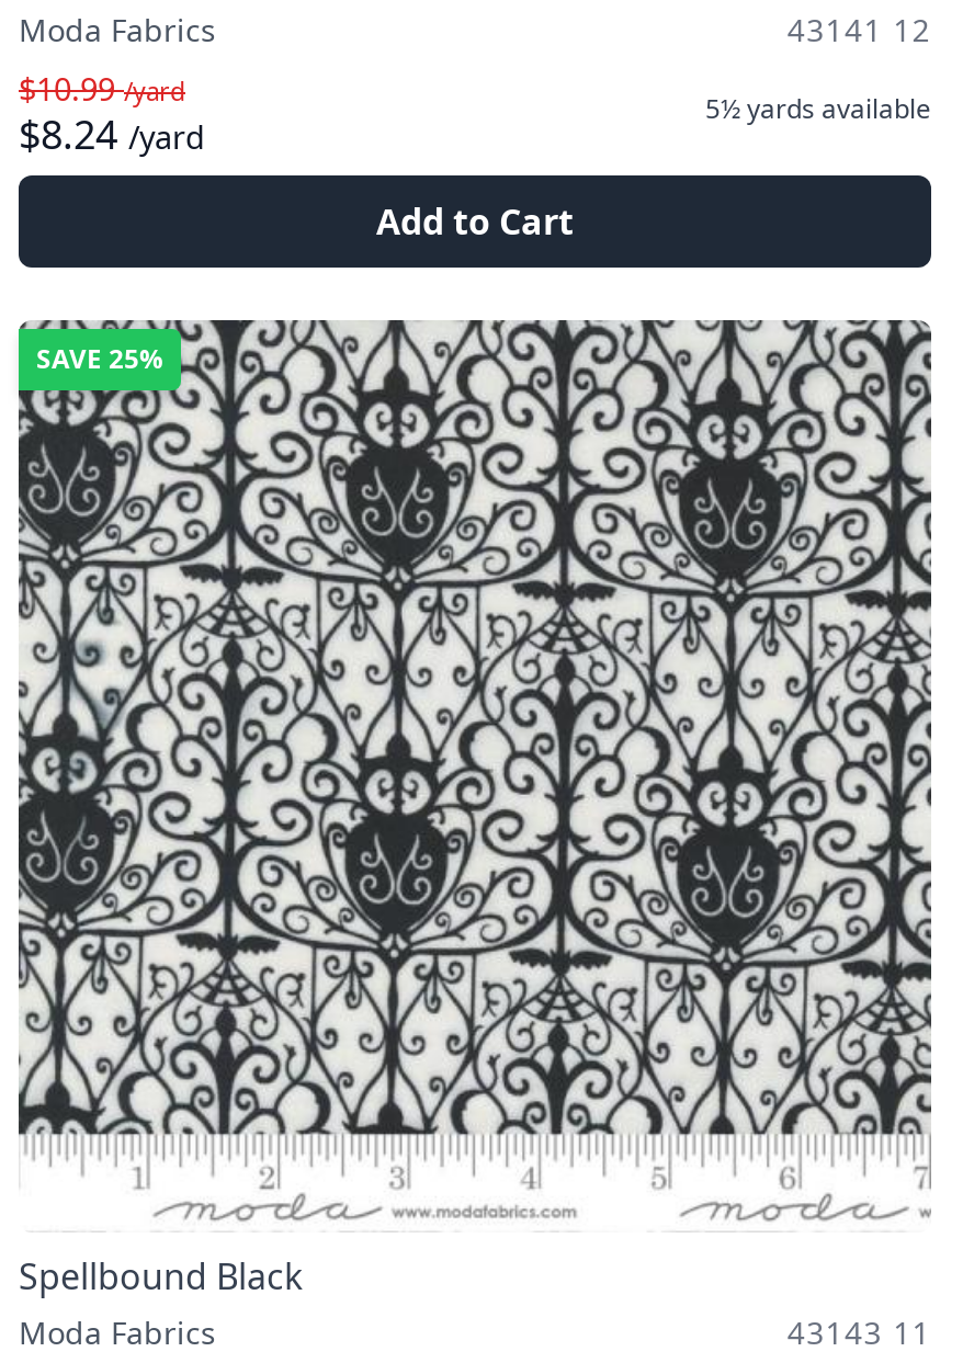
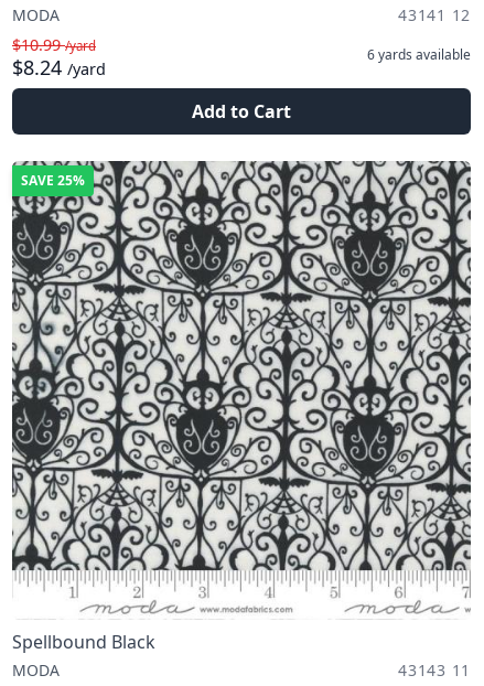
- Moda Fabrics
+ MODA

- 5½ yards available
+ 6 yards available

- Moda Fabrics
+ MODA
